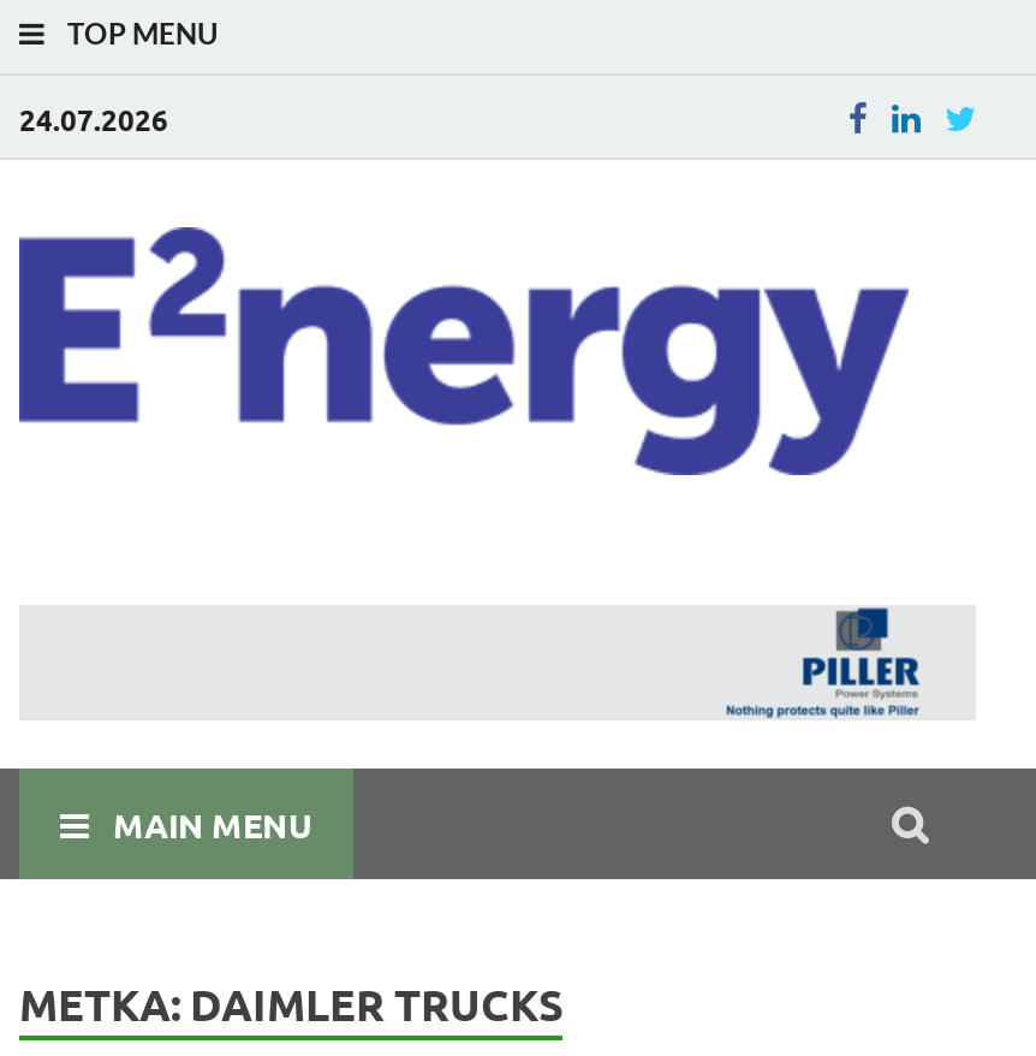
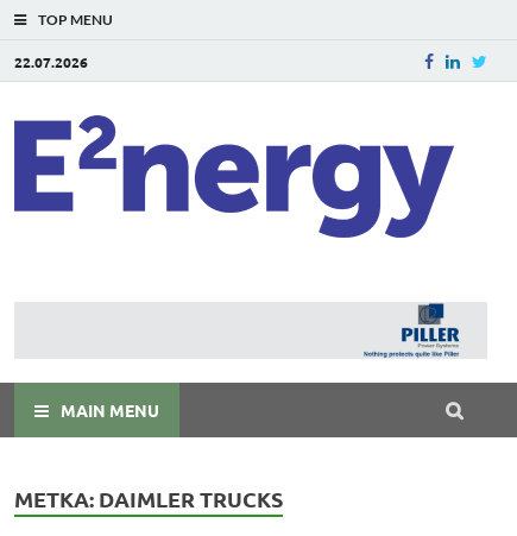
- 24.07.2026
+ 22.07.2026
